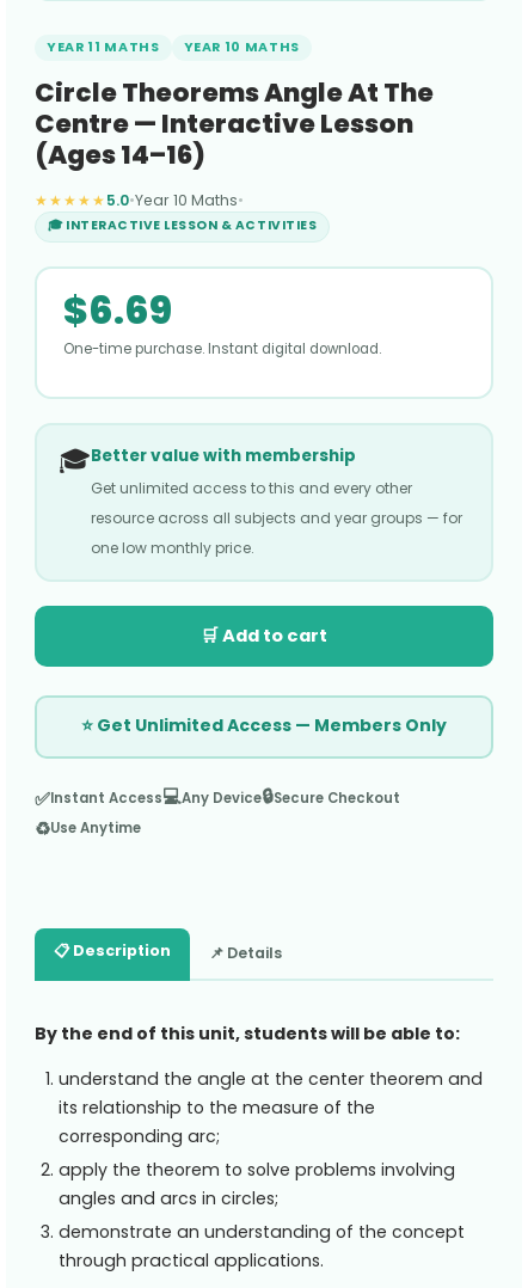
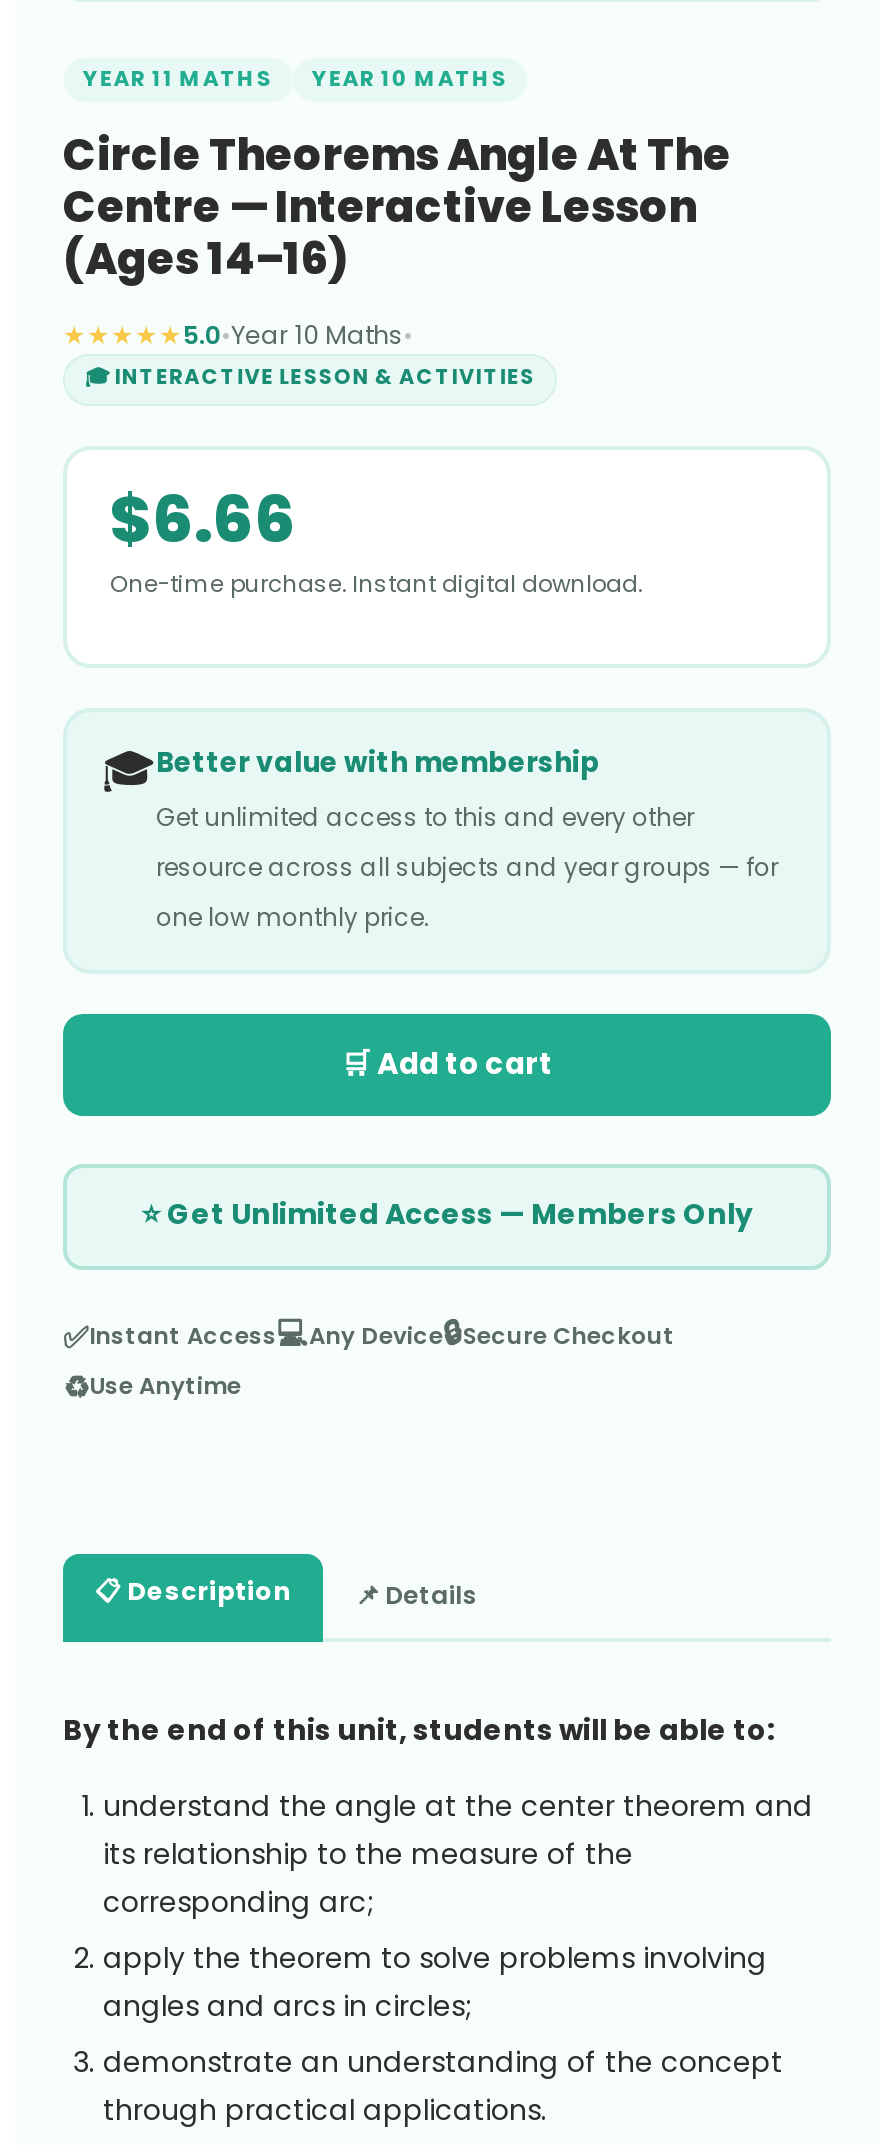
- $6.69
+ $6.66
